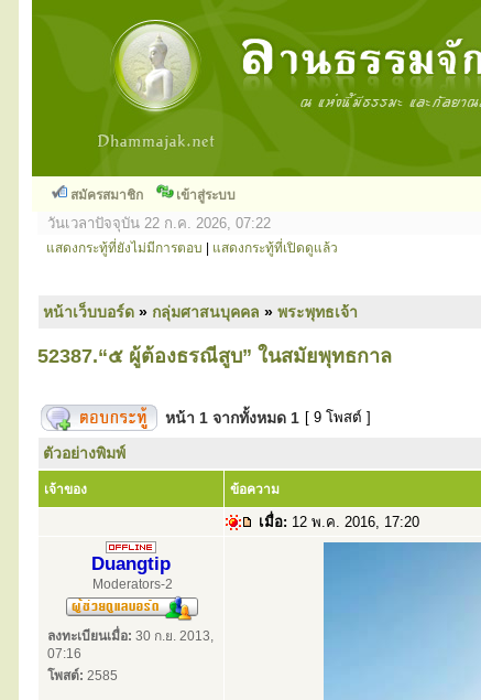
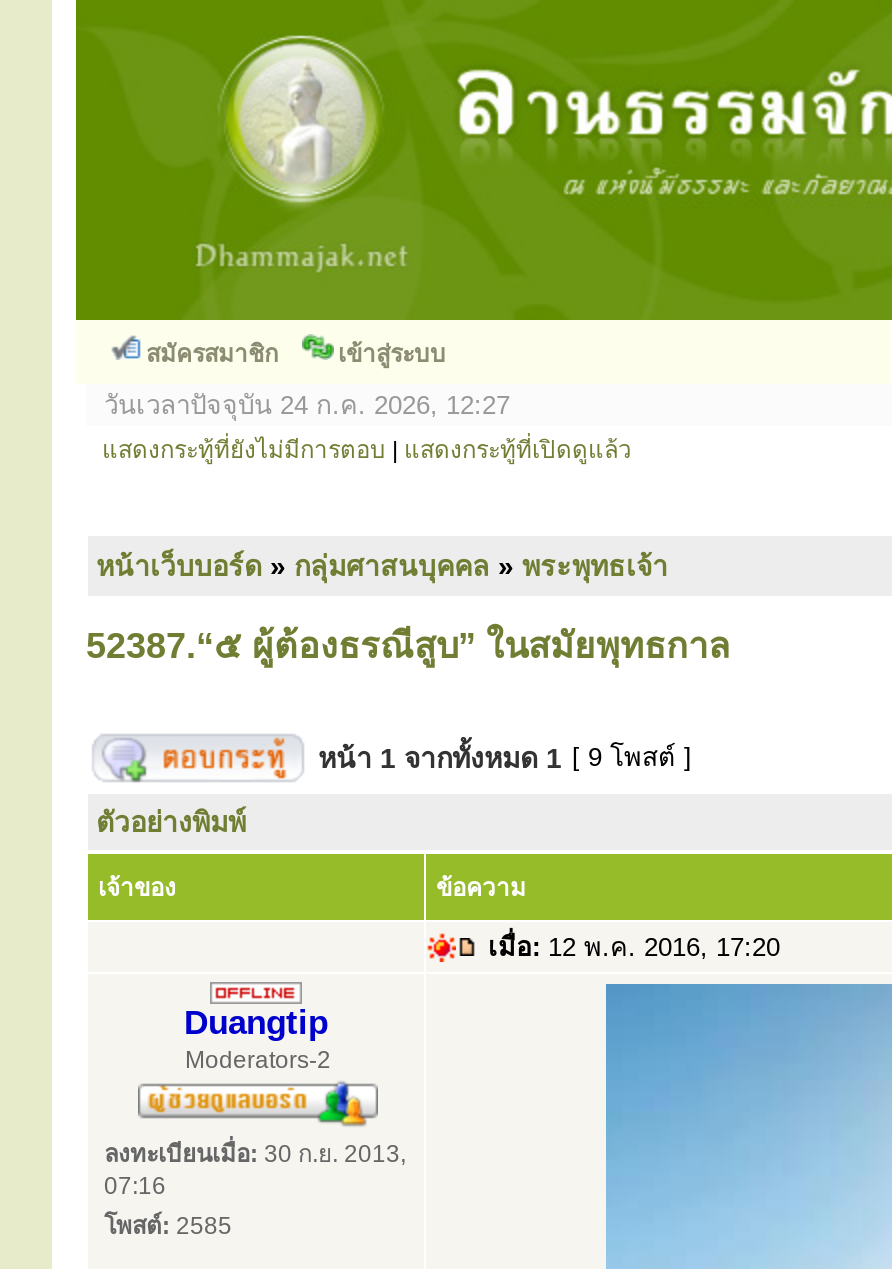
- วันเวลาปัจจุบัน 22 ก.ค. 2026, 07:22
+ วันเวลาปัจจุบัน 24 ก.ค. 2026, 12:27
